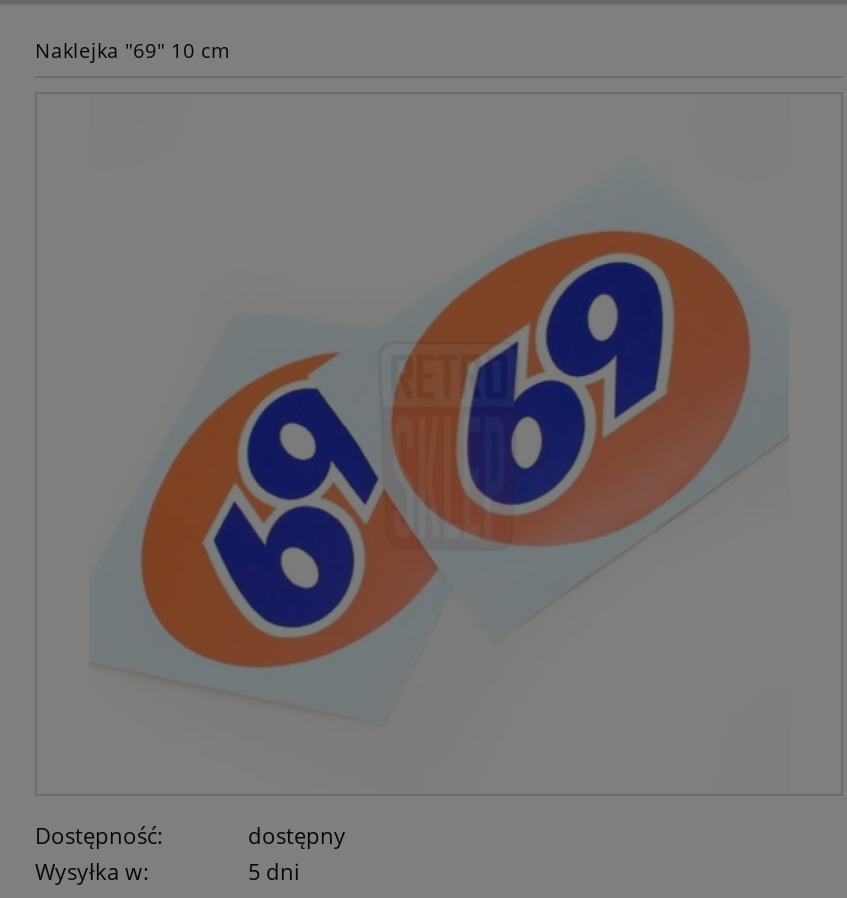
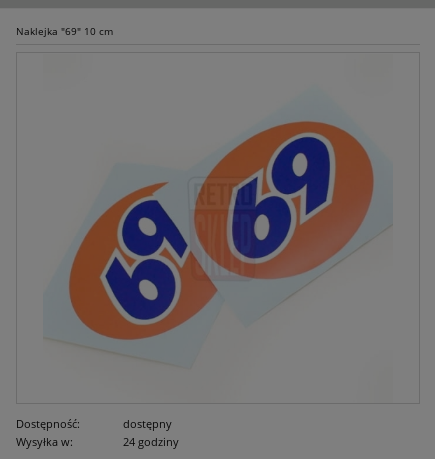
- 5 dni
+ 24 godziny
